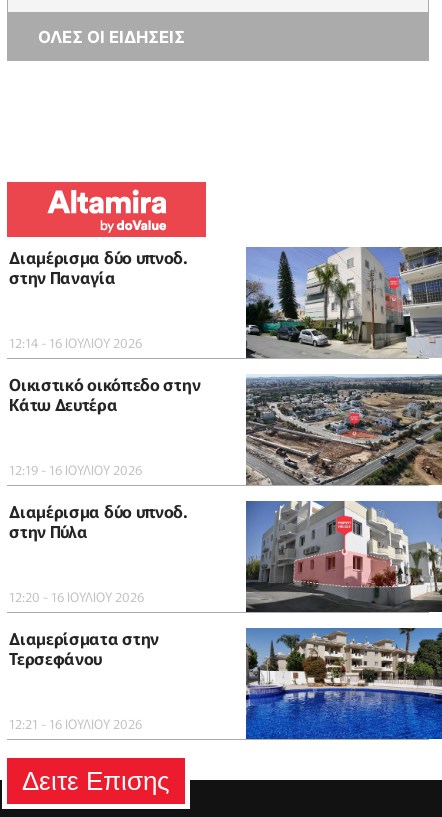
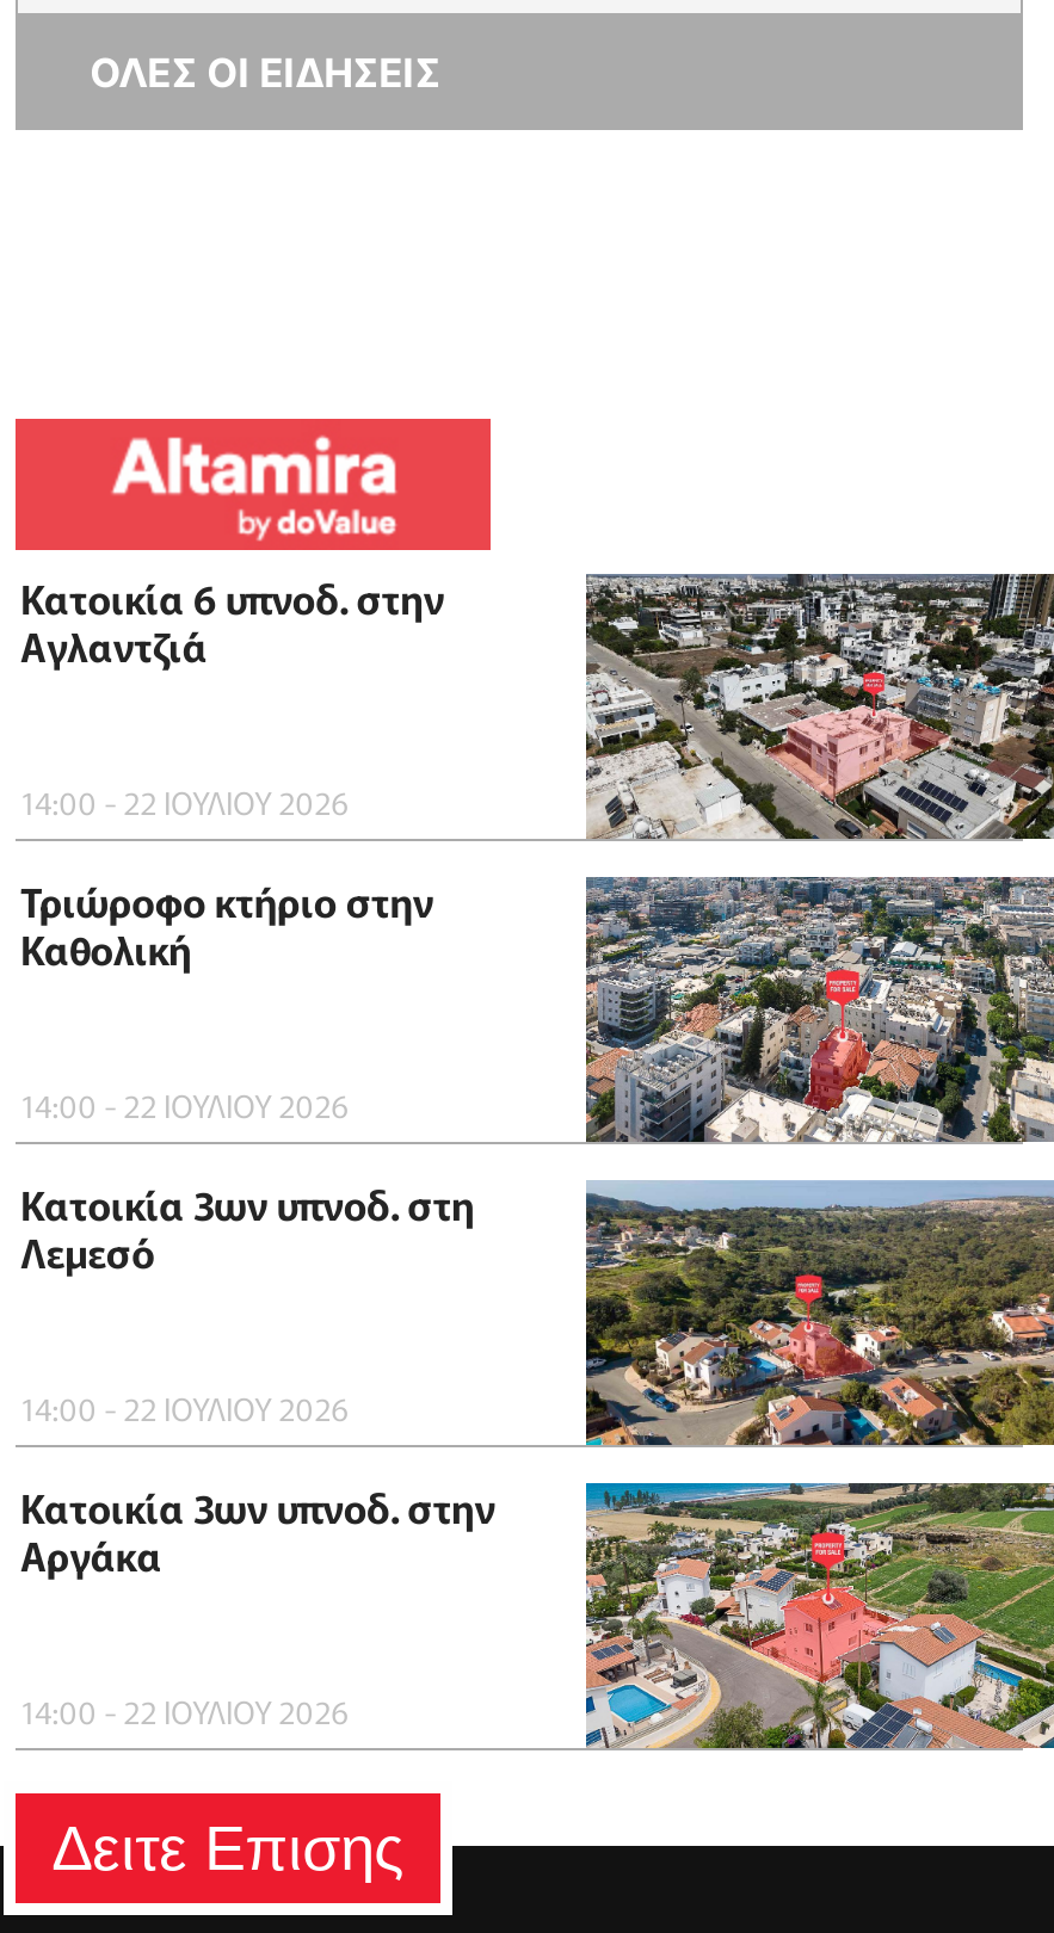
- Διαμέρισμα δύο υπνοδ.
- στην Παναγία
+ Κατοικία 6 υπνοδ. στην
+ Αγλαντζιά

- [image]
+ [image]

- 12:14 - 16 ΙΟΥΛΙΟΥ 2026
+ 14:00 - 22 ΙΟΥΛΙΟΥ 2026

- Οικιστικό οικόπεδο στην
- Κάτω Δευτέρα
+ Τριώροφο κτήριο στην
+ Καθολική

- [image]
+ [image]

- 12:19 - 16 ΙΟΥΛΙΟΥ 2026
+ 14:00 - 22 ΙΟΥΛΙΟΥ 2026

- Διαμέρισμα δύο υπνοδ.
- στην Πύλα
+ Κατοικία 3ων υπνοδ. στη
+ Λεμεσό

- [image]
+ [image]

- 12:20 - 16 ΙΟΥΛΙΟΥ 2026
+ 14:00 - 22 ΙΟΥΛΙΟΥ 2026

- Διαμερίσματα στην
- Τερσεφάνου
+ Κατοικία 3ων υπνοδ. στην
+ Αργάκα

- [image]
+ [image]

- 12:21 - 16 ΙΟΥΛΙΟΥ 2026
+ 14:00 - 22 ΙΟΥΛΙΟΥ 2026
